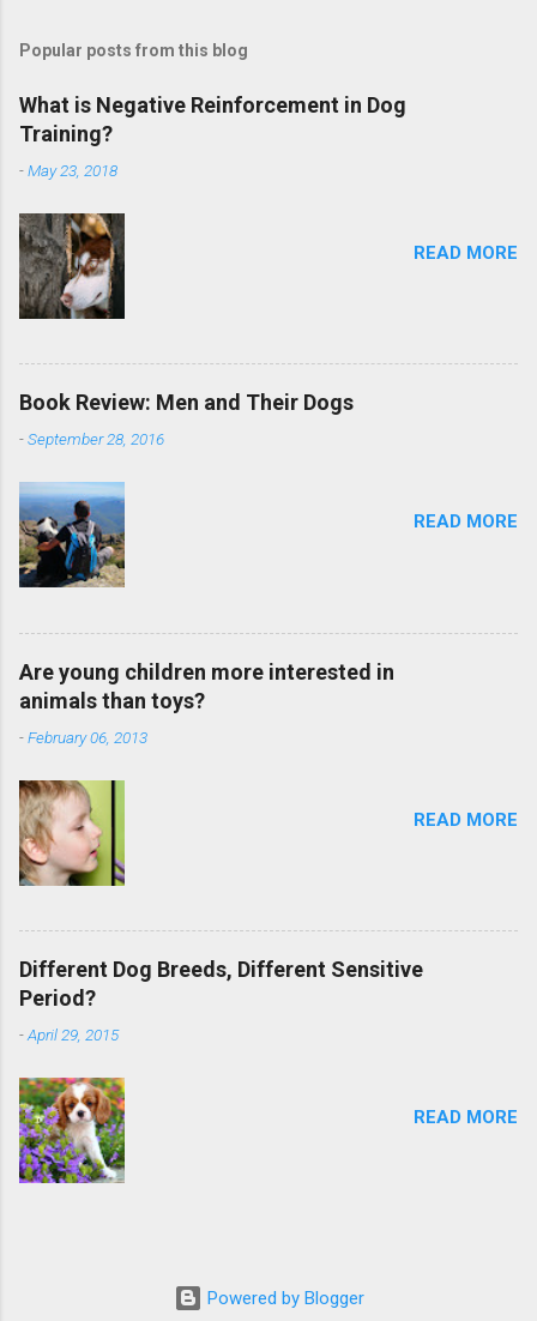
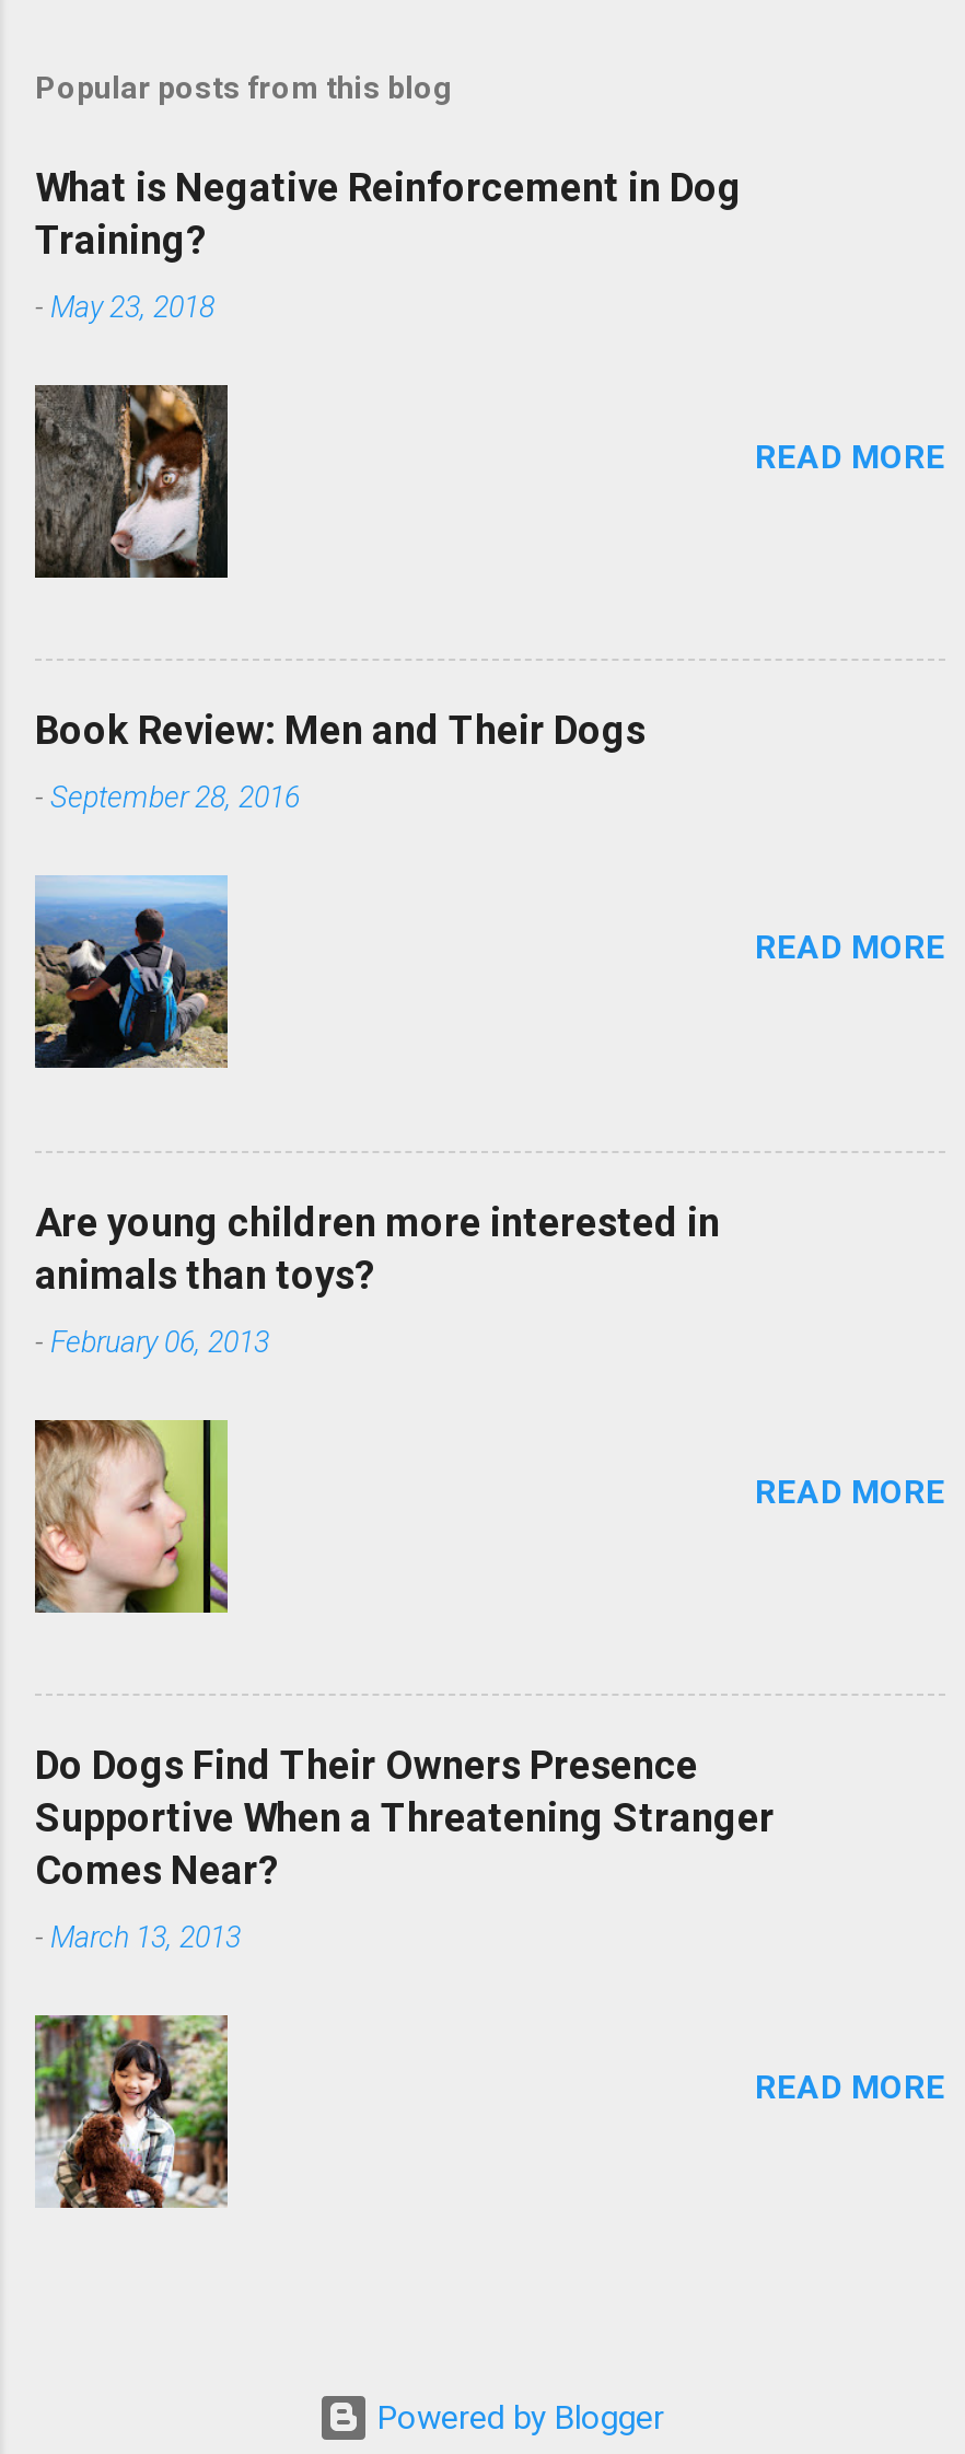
- Different Dog Breeds, Different Sensitive
- Period?
+ Do Dogs Find Their Owners Presence
+ Supportive When a Threatening Stranger
+ Comes Near?

- - April 29, 2015
+ - March 13, 2013

- [image]
+ [image]
